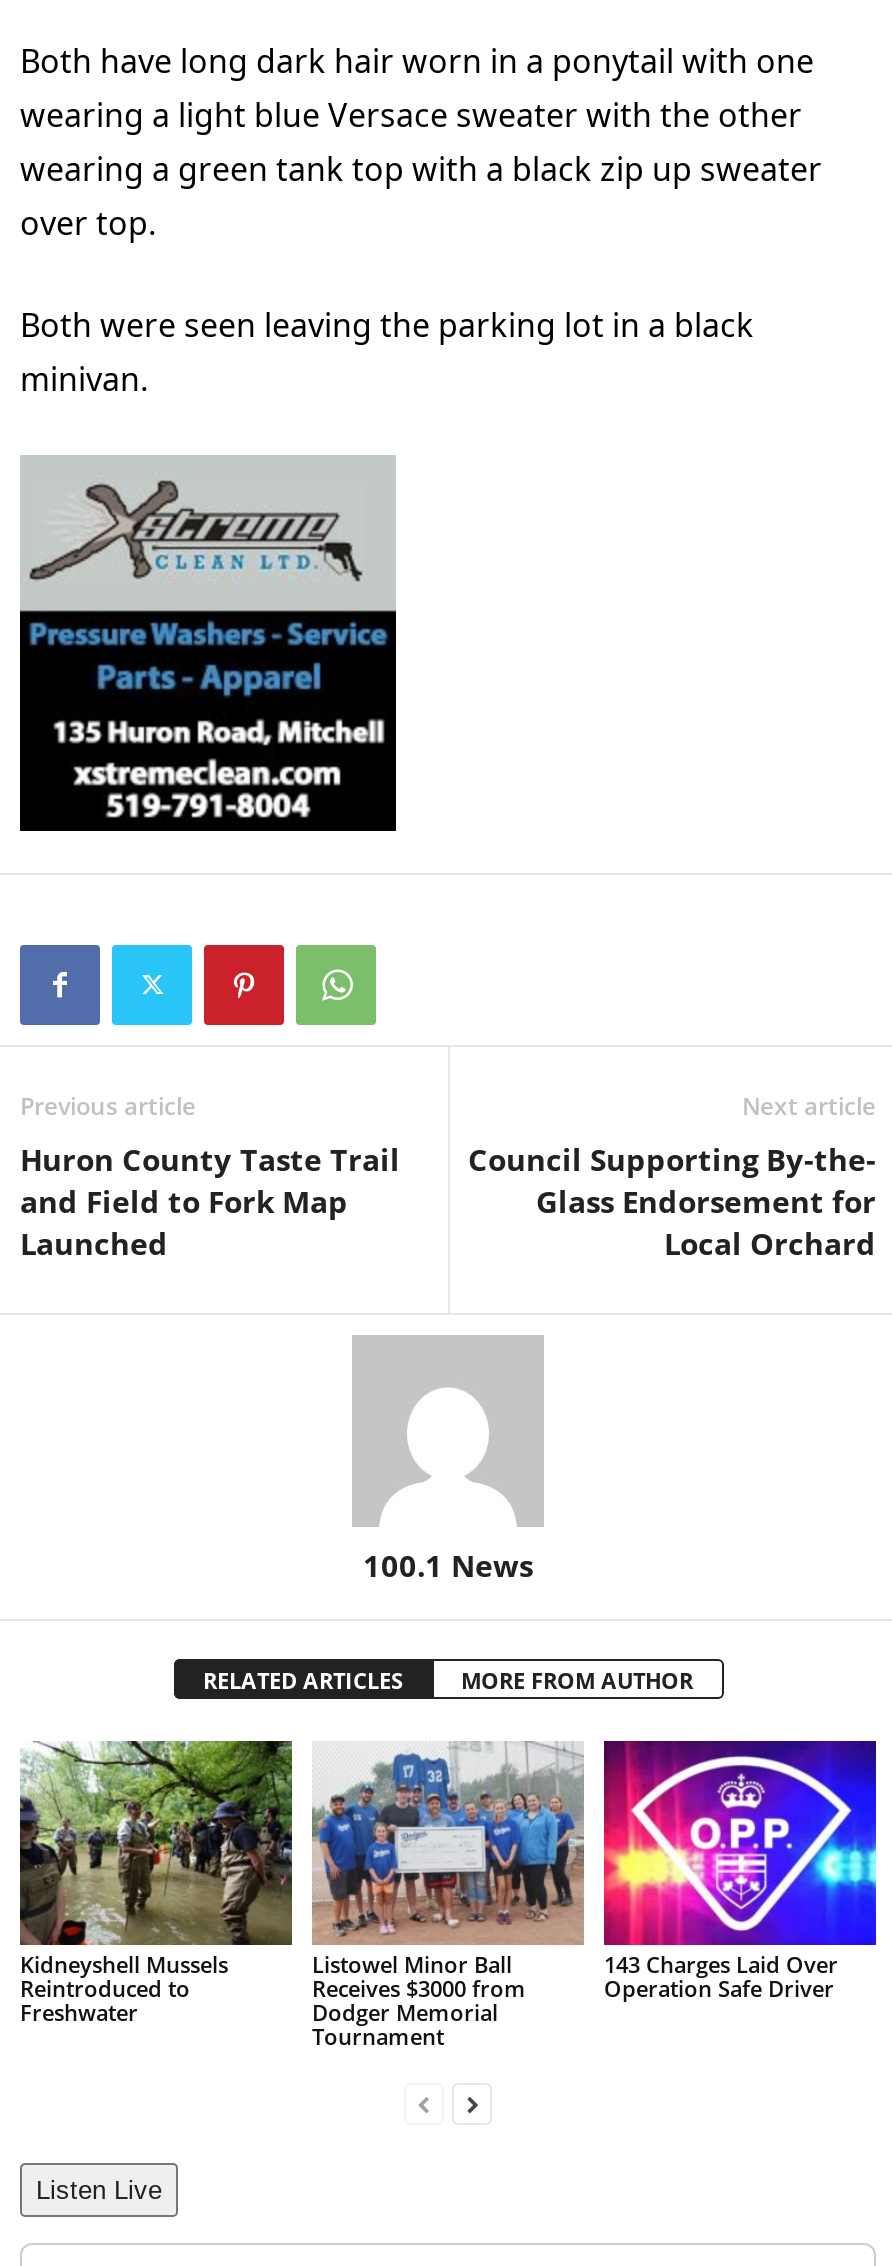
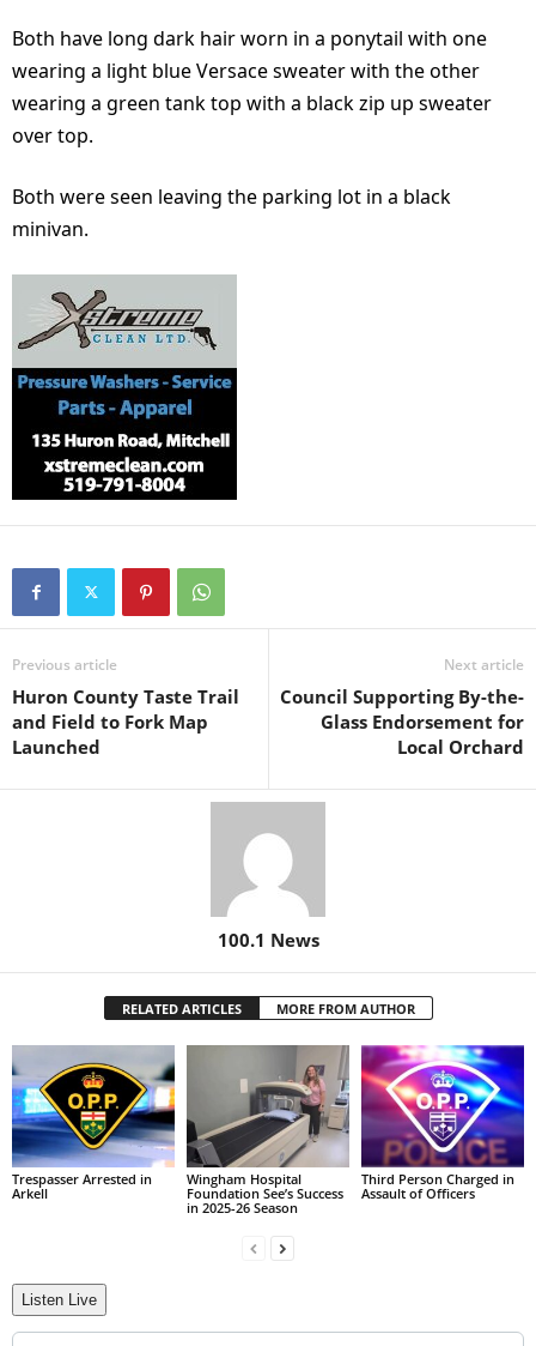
- [image]
- Kidneyshell Mussels
- Reintroduced to
- Freshwater
+ [image]
+ Trespasser Arrested in
+ Arkell

- [image]
- Listowel Minor Ball
- Receives $3000 from
- Dodger Memorial
- Tournament
+ [image]
+ Wingham Hospital
+ Foundation See’s Success
+ in 2025-26 Season

- [image]
- 143 Charges Laid Over
- Operation Safe Driver
+ [image]
+ Third Person Charged in
+ Assault of Officers
